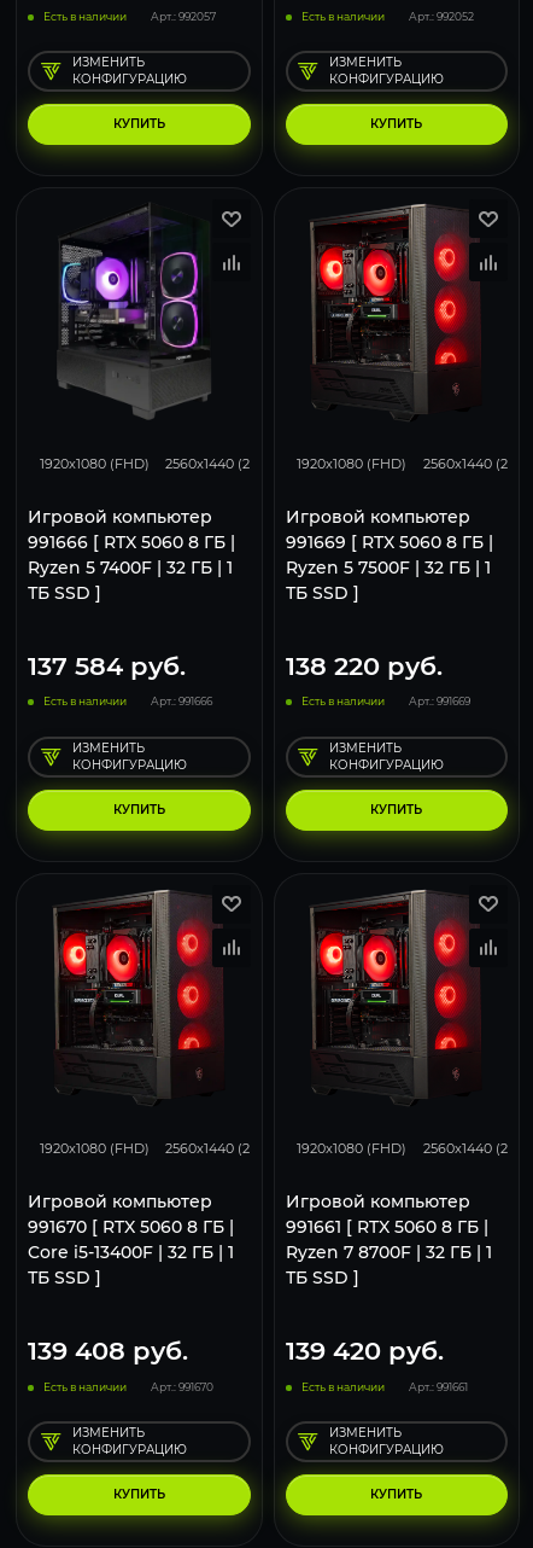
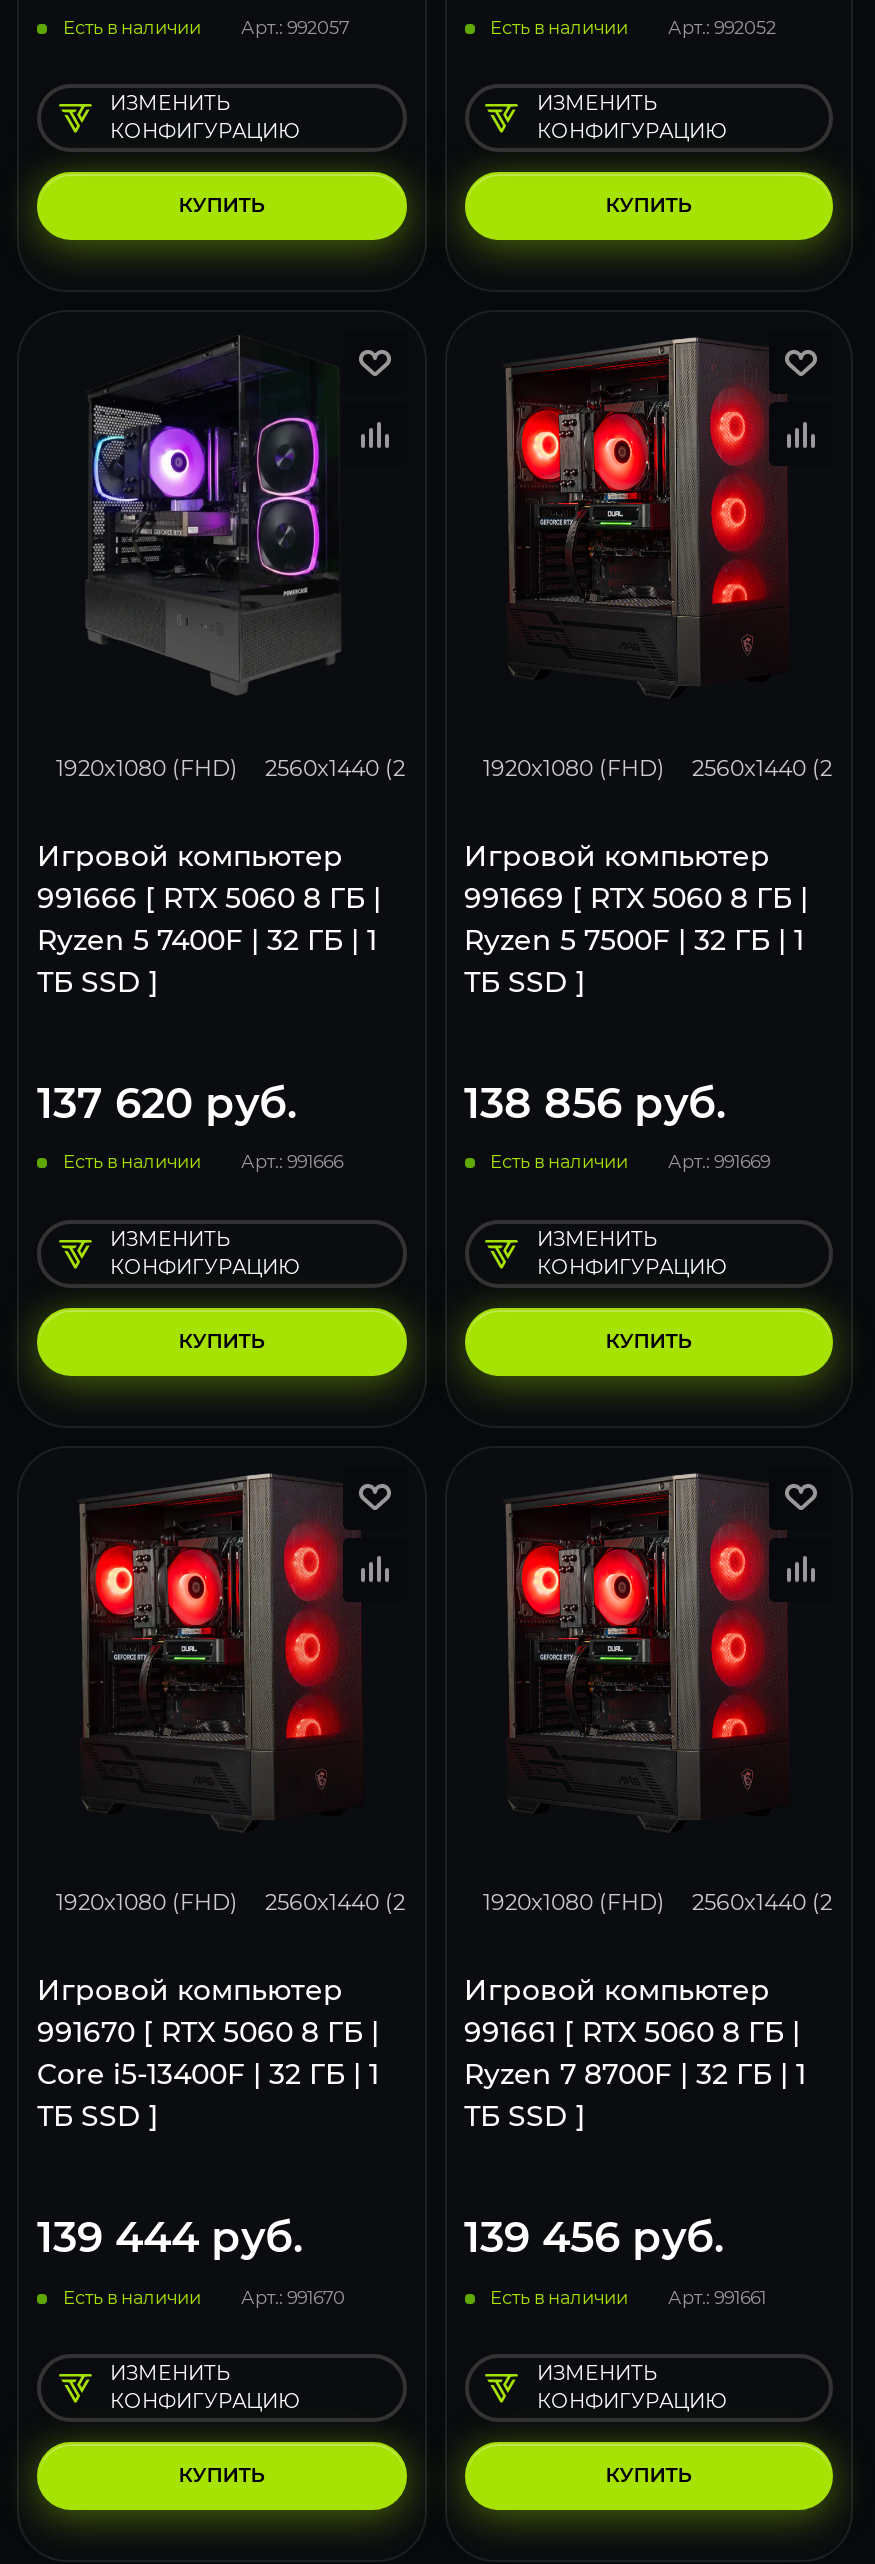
- 137 584 руб.
+ 137 620 руб.

- 138 220 руб.
+ 138 856 руб.

- 139 408 руб.
+ 139 444 руб.

- 139 420 руб.
+ 139 456 руб.
